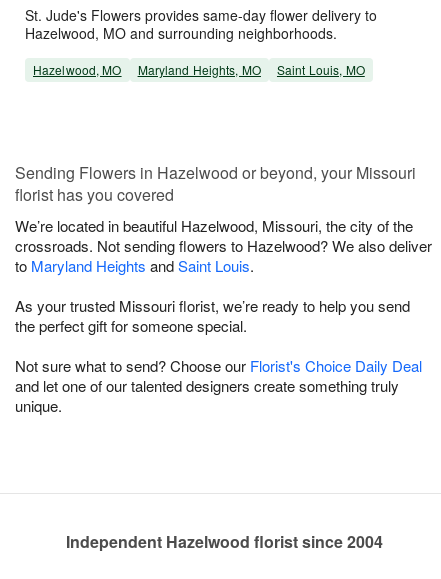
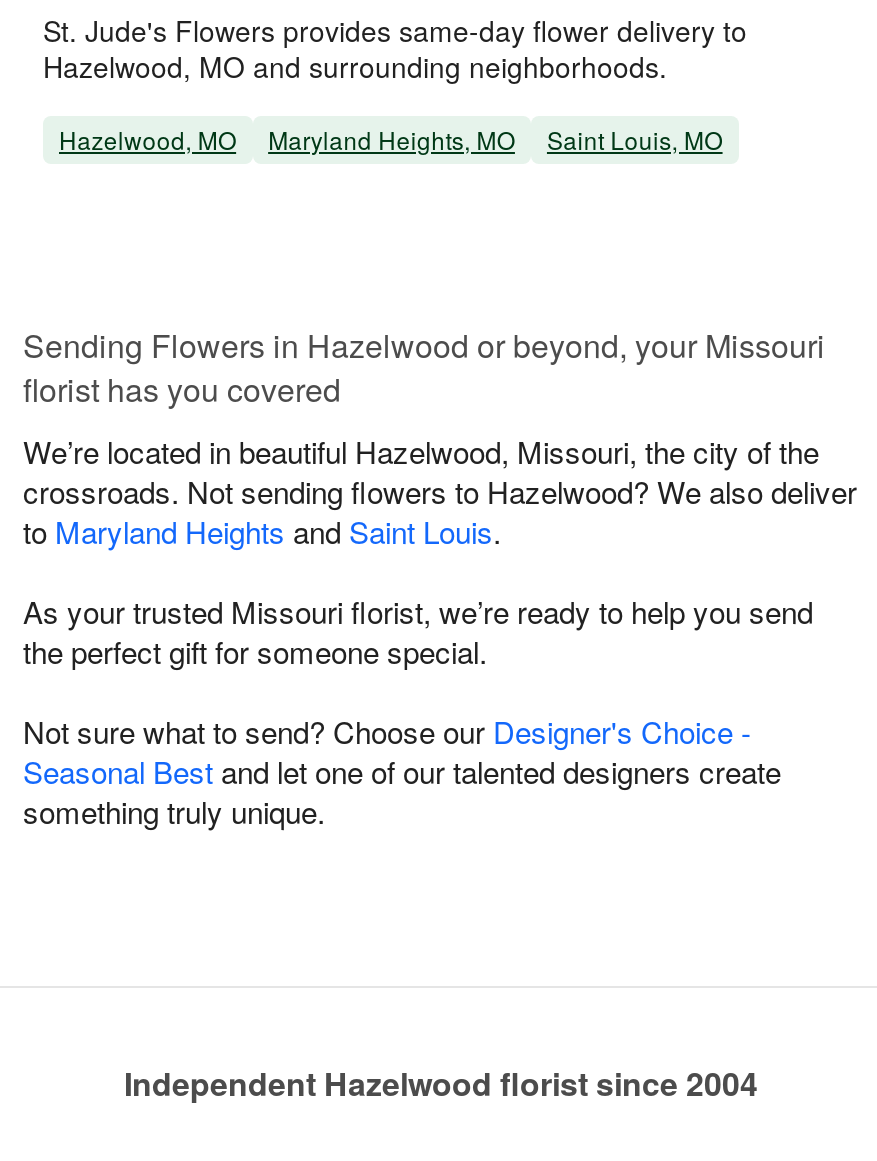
- Not sure what to send? Choose our Florist's Choice Daily Deal
- and let one of our talented designers create something truly
- unique.
+ Not sure what to send? Choose our Designer's Choice -
+ Seasonal Best and let one of our talented designers create
+ something truly unique.
